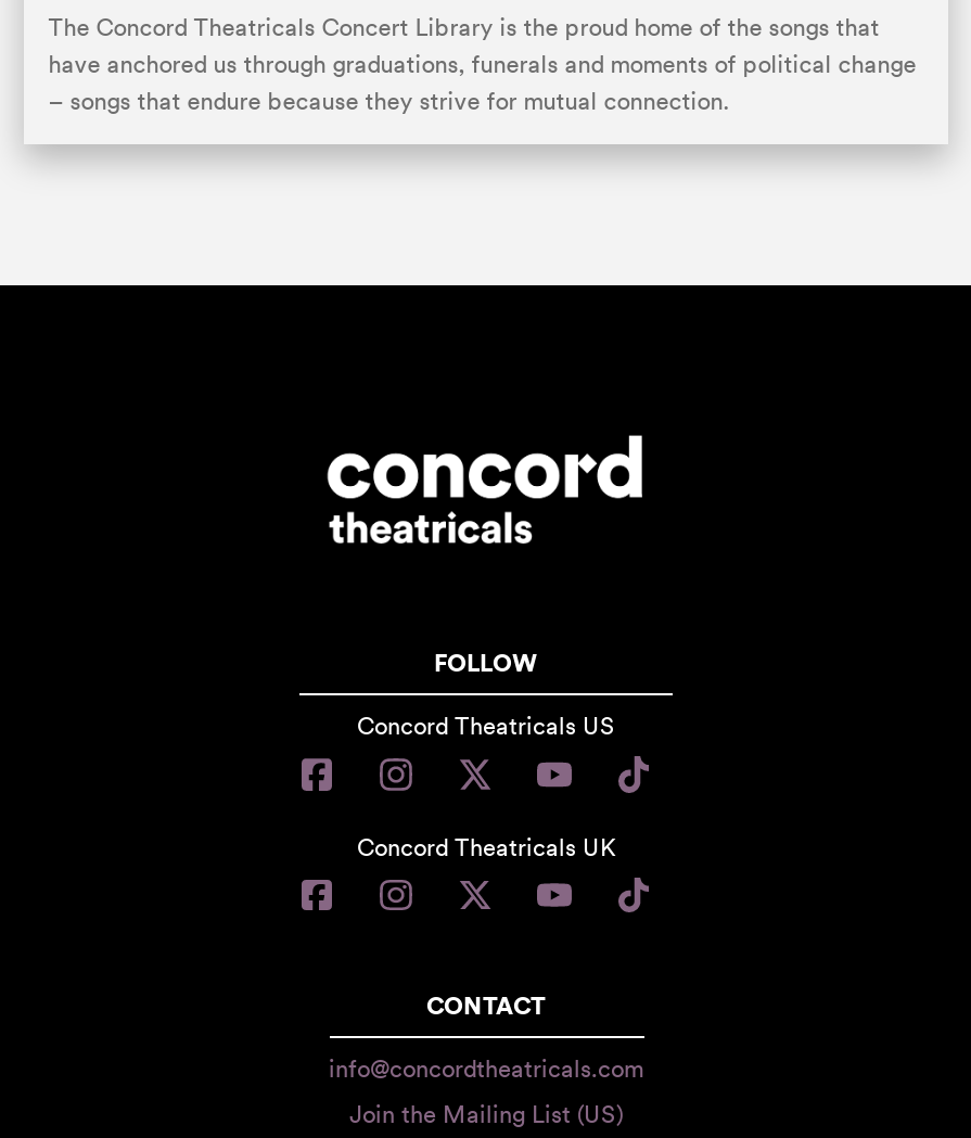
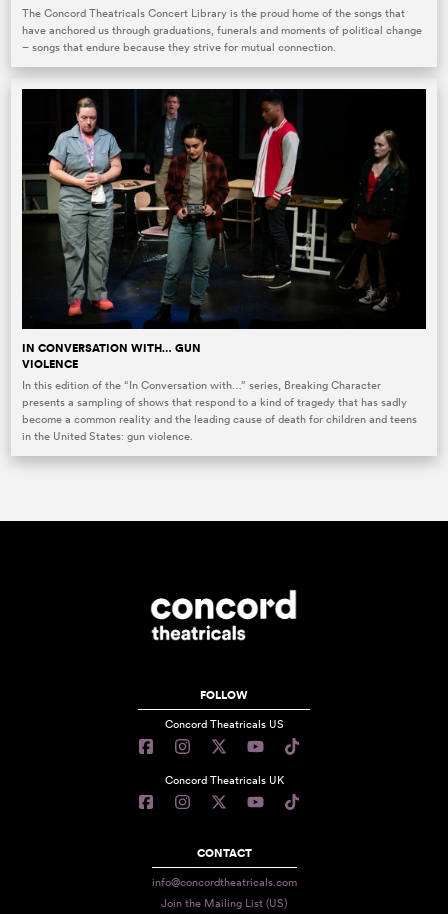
+ [image]
+ IN CONVERSATION WITH… GUN
+ VIOLENCE
+ In this edition of the “In Conversation with…” series, Breaking Character
+ presents a sampling of shows that respond to a kind of tragedy that has sadly
+ become a common reality and the leading cause of death for children and teens
+ in the United States: gun violence.
